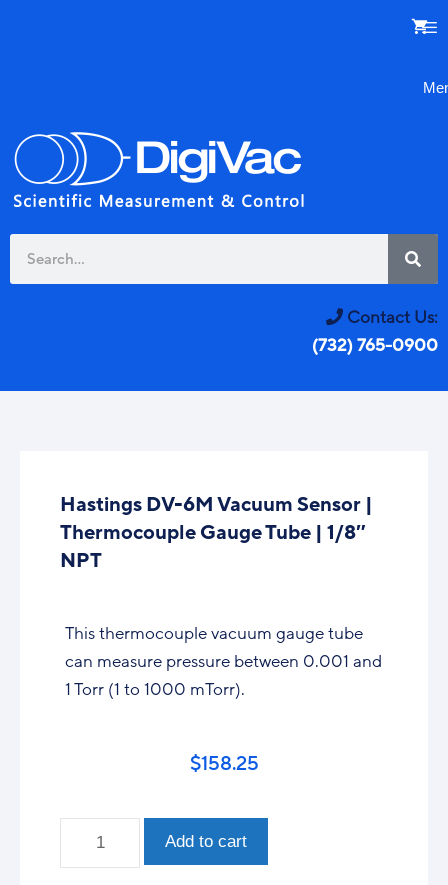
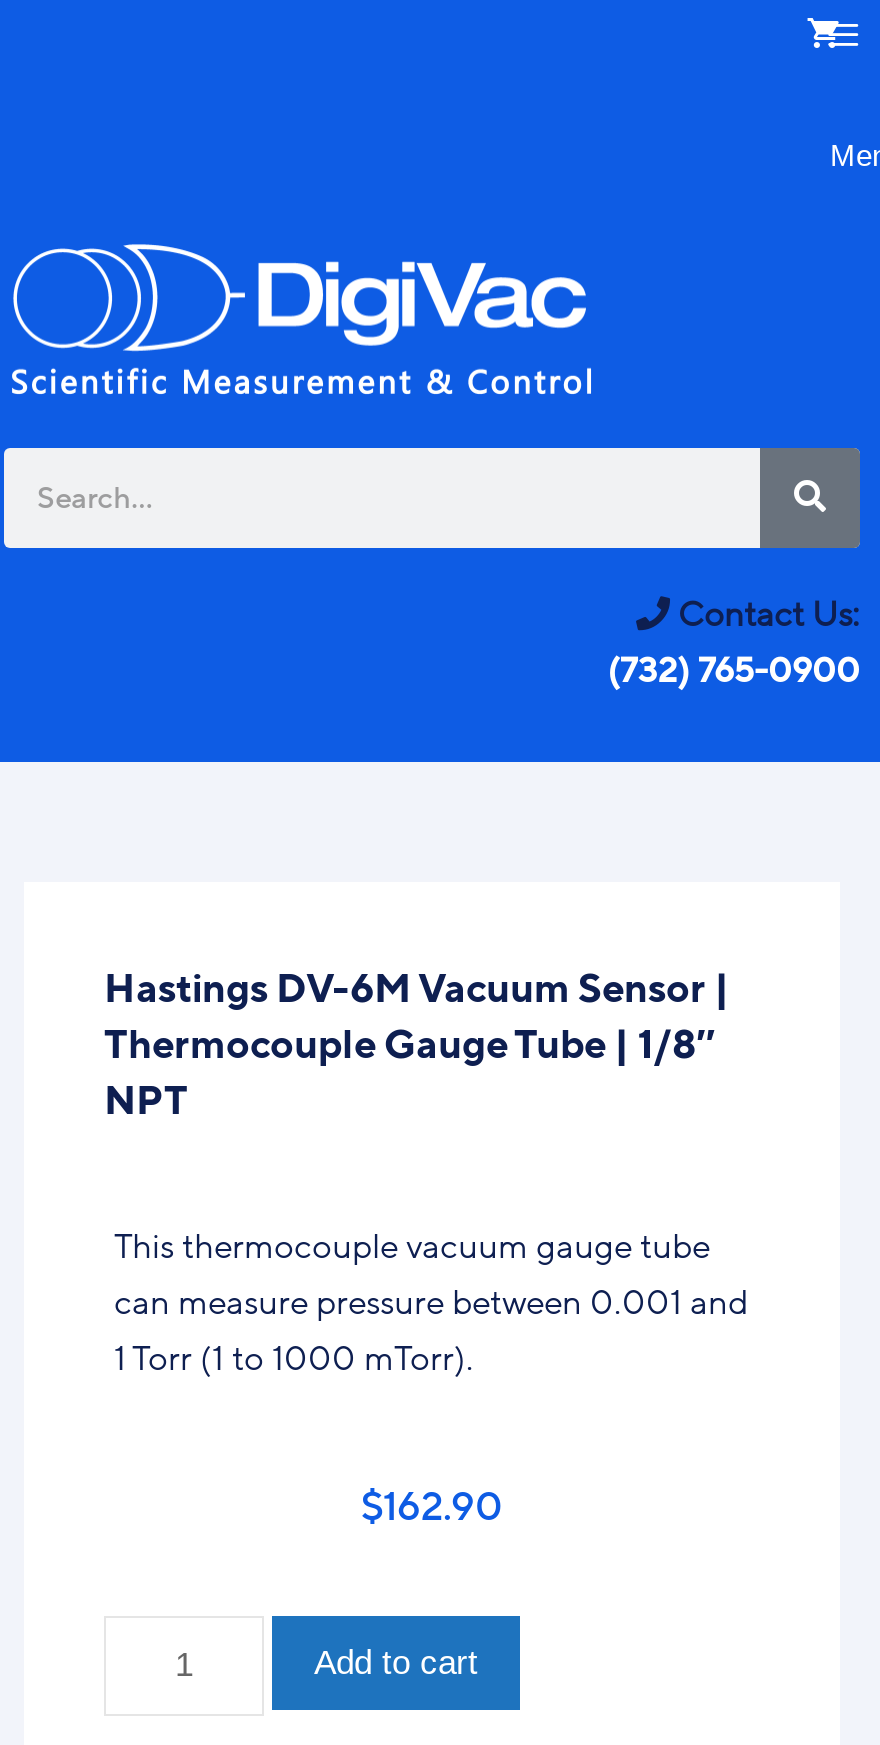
- $158.25
+ $162.90
